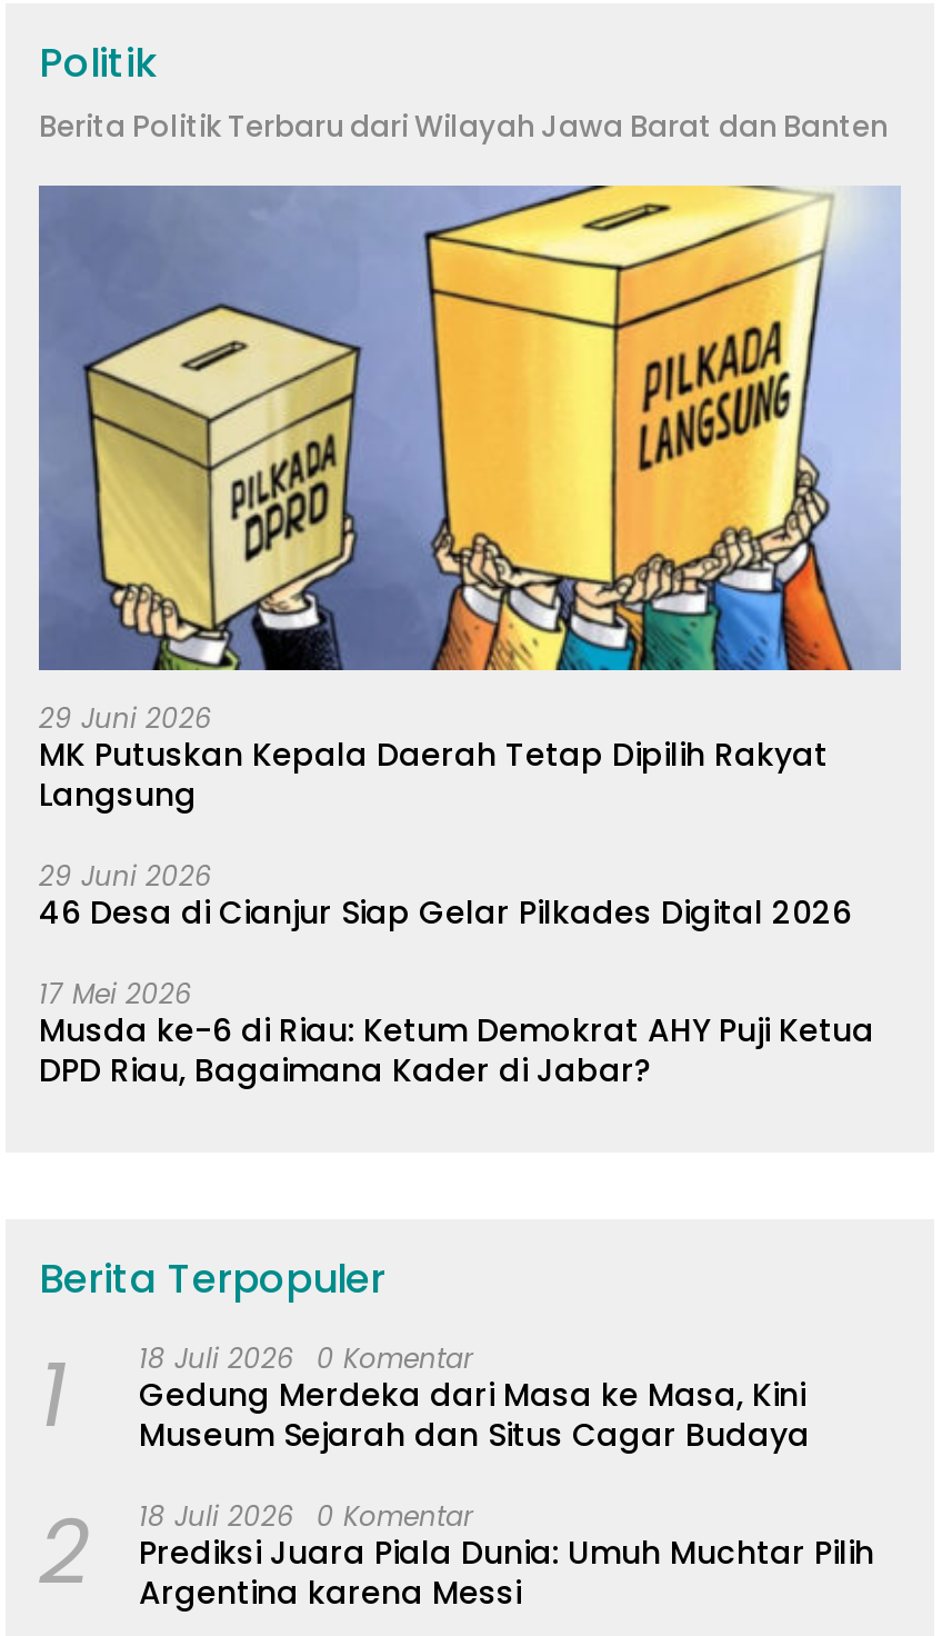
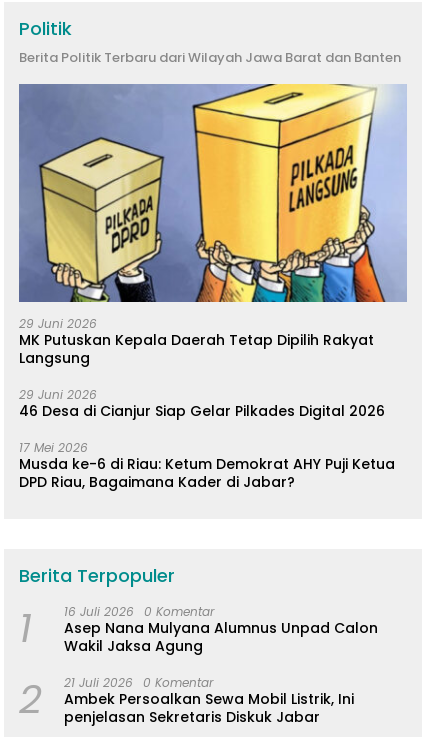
- 18 Juli 2026 0 Komentar
- Gedung Merdeka dari Masa ke Masa, Kini
- Museum Sejarah dan Situs Cagar Budaya
+ 16 Juli 2026 0 Komentar
+ Asep Nana Mulyana Alumnus Unpad Calon
+ Wakil Jaksa Agung

- 18 Juli 2026 0 Komentar
- Prediksi Juara Piala Dunia: Umuh Muchtar Pilih
- Argentina karena Messi
+ 21 Juli 2026 0 Komentar
+ Ambek Persoalkan Sewa Mobil Listrik, Ini
+ penjelasan Sekretaris Diskuk Jabar
